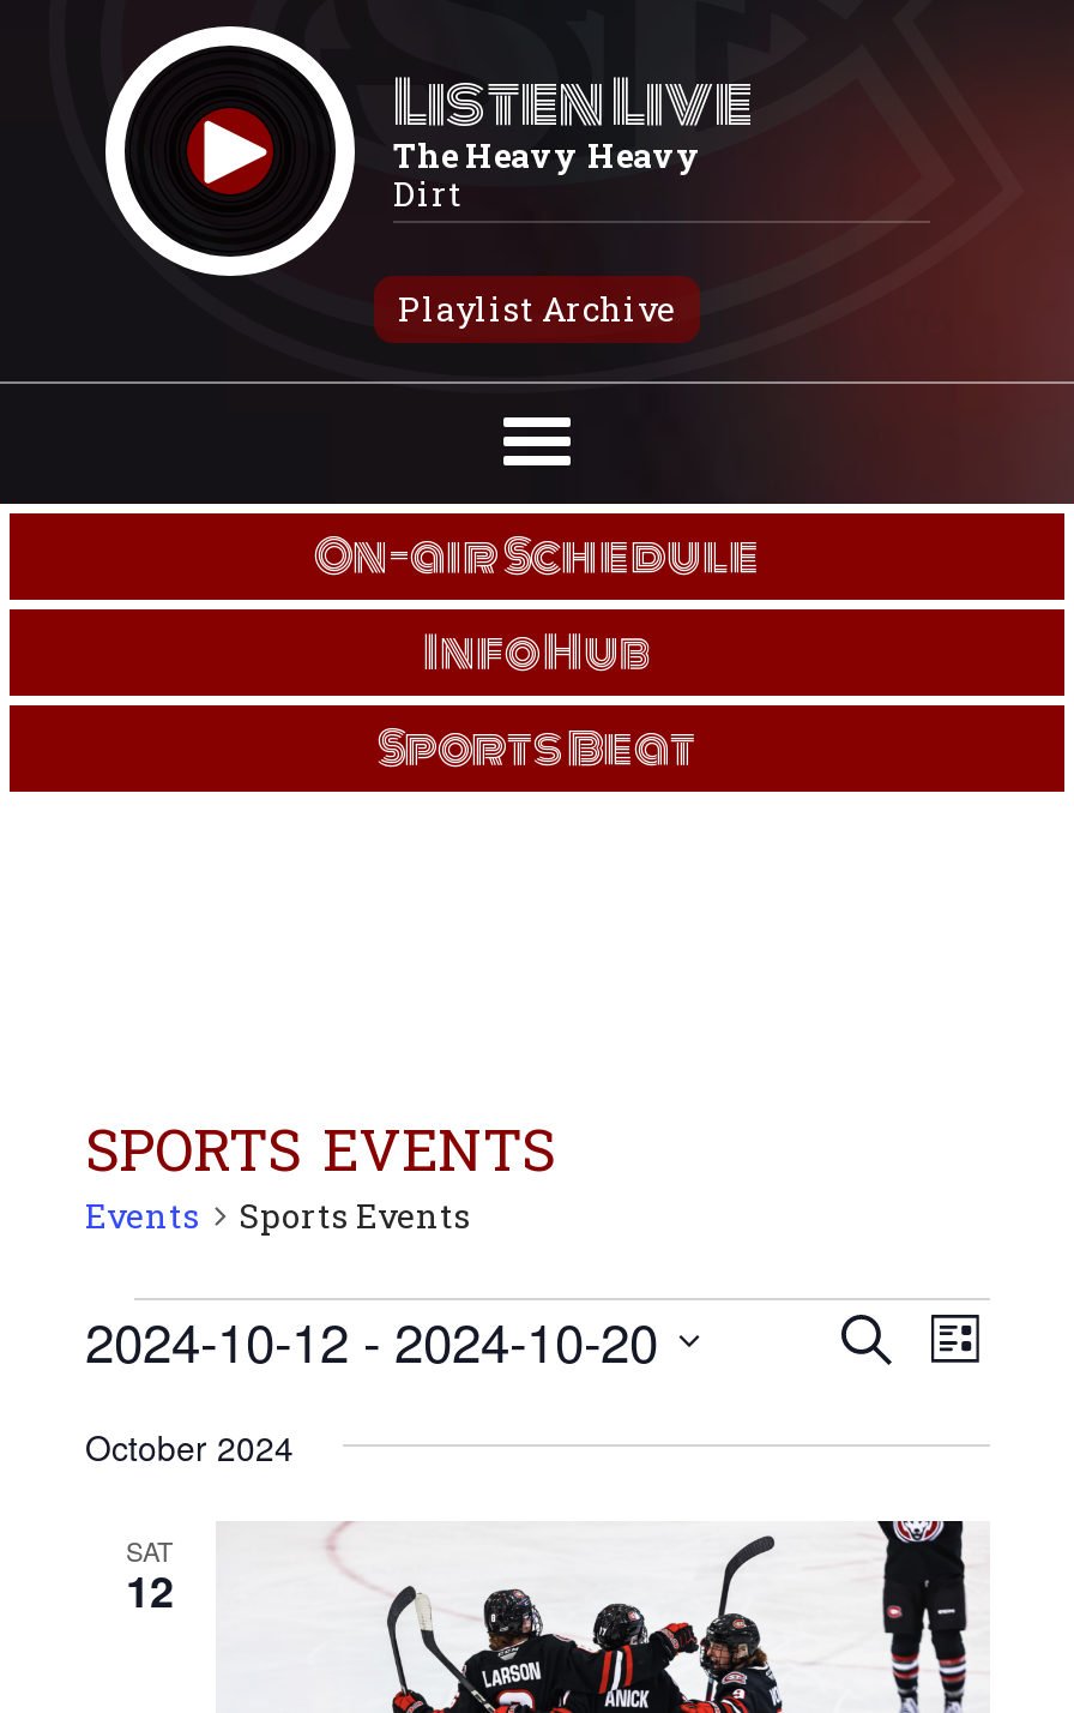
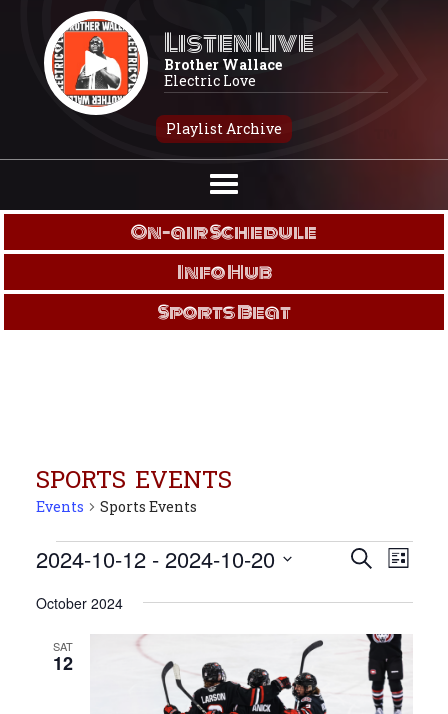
- [image]
- The Heavy Heavy
- Dirt
+ [image]
+ Brother Wallace
+ Electric Love
